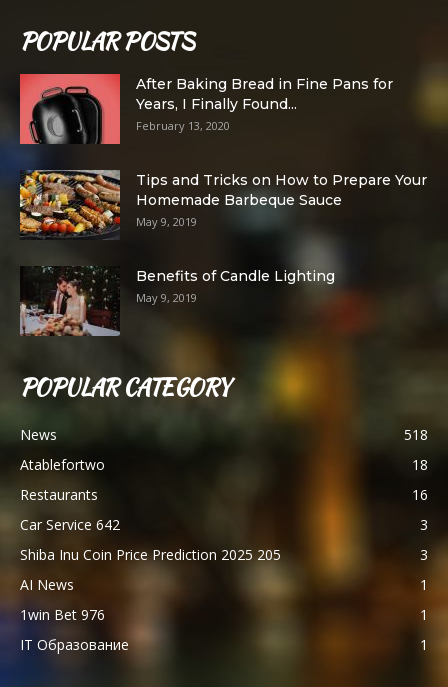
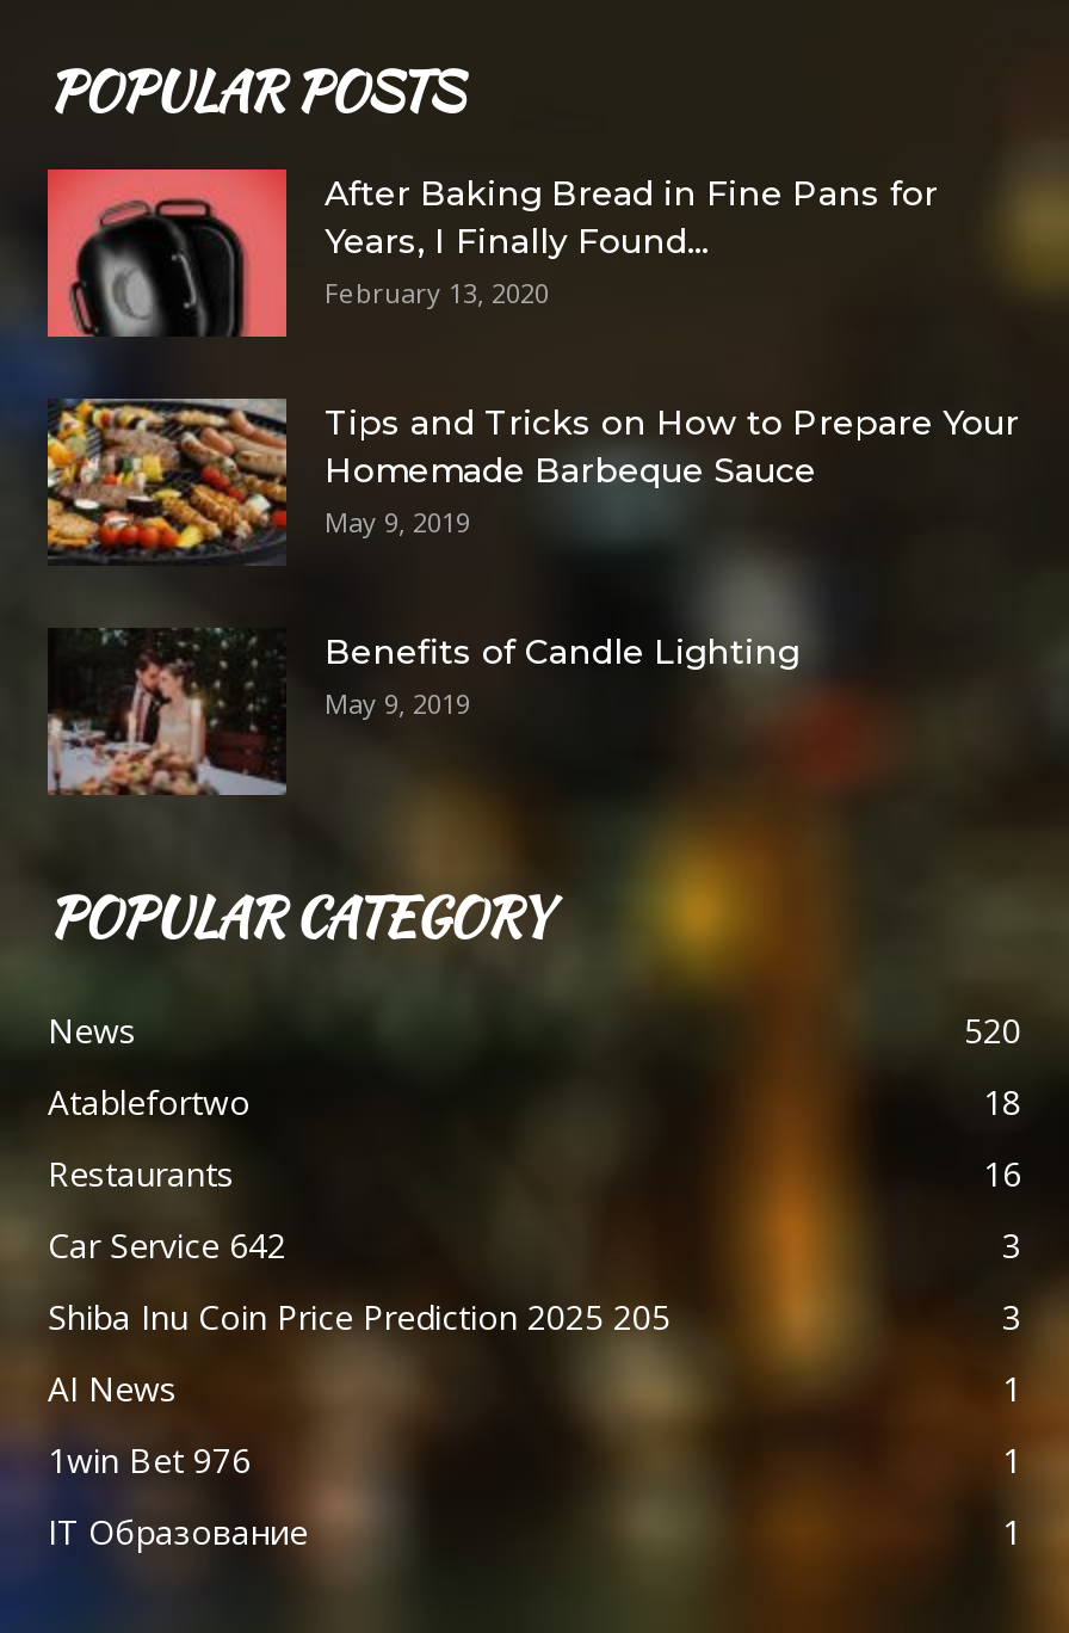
- 518
+ 520
